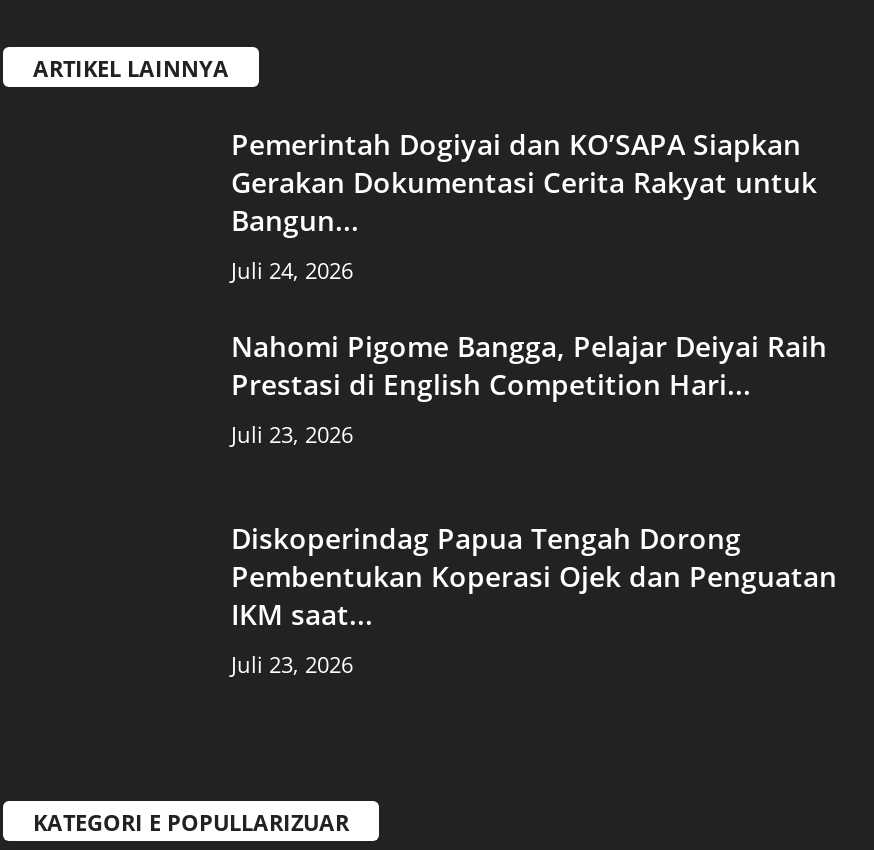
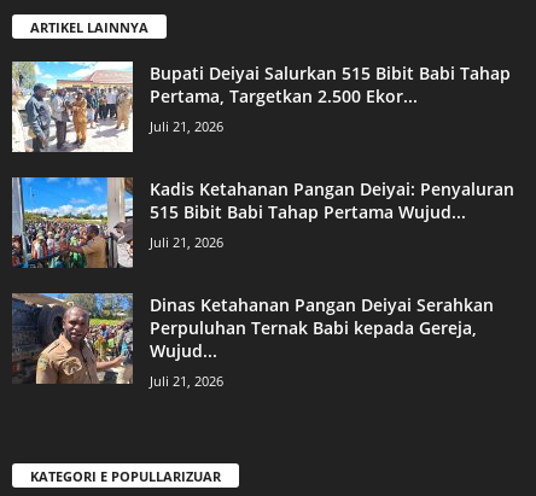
+ [image]

+ [image]

+ [image]

- Pemerintah Dogiyai dan KO’SAPA Siapkan
- Gerakan Dokumentasi Cerita Rakyat untuk
- Bangun...
- Juli 24, 2026
+ Bupati Deiyai Salurkan 515 Bibit Babi Tahap
+ Pertama, Targetkan 2.500 Ekor...
+ Juli 21, 2026

- Nahomi Pigome Bangga, Pelajar Deiyai Raih
- Prestasi di English Competition Hari...
- Juli 23, 2026
+ Kadis Ketahanan Pangan Deiyai: Penyaluran
+ 515 Bibit Babi Tahap Pertama Wujud...
+ Juli 21, 2026

- Diskoperindag Papua Tengah Dorong
- Pembentukan Koperasi Ojek dan Penguatan
- IKM saat...
- Juli 23, 2026
+ Dinas Ketahanan Pangan Deiyai Serahkan
+ Perpuluhan Ternak Babi kepada Gereja,
+ Wujud...
+ Juli 21, 2026
